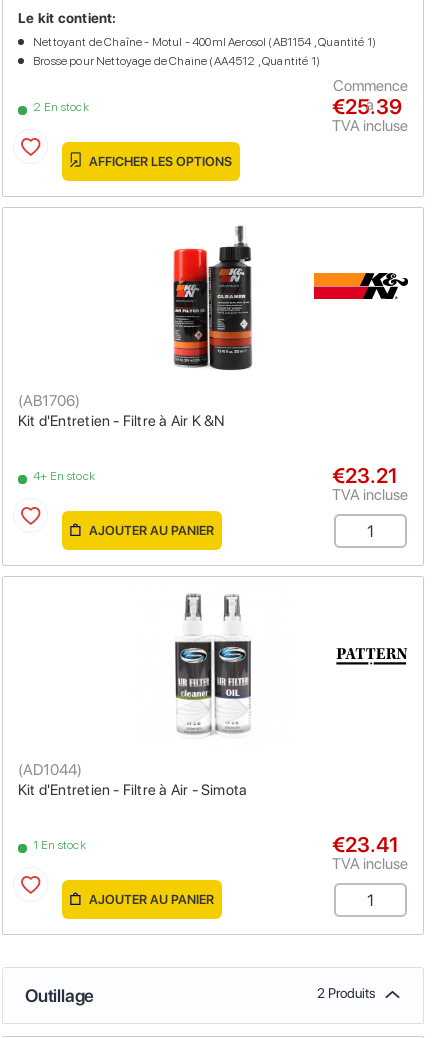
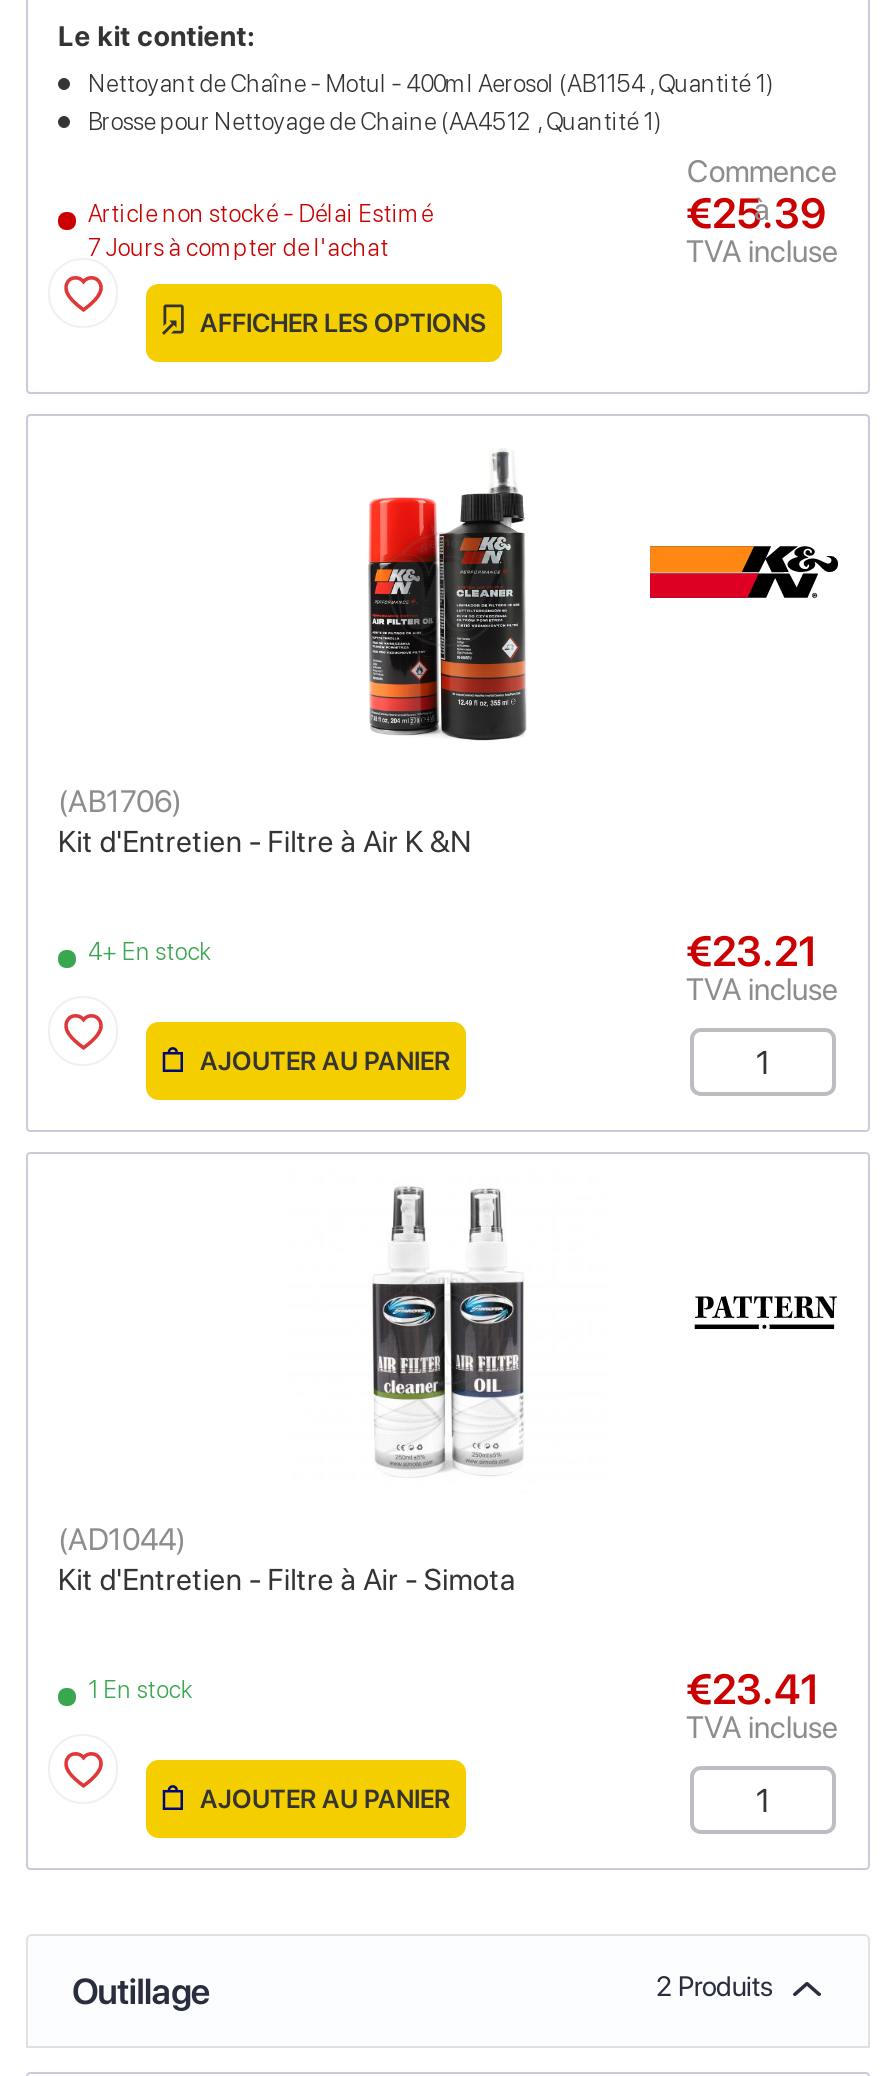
- 2 En stock
+ Article non stocké - Délai Estimé
+ 7 Jours à compter de l'achat
